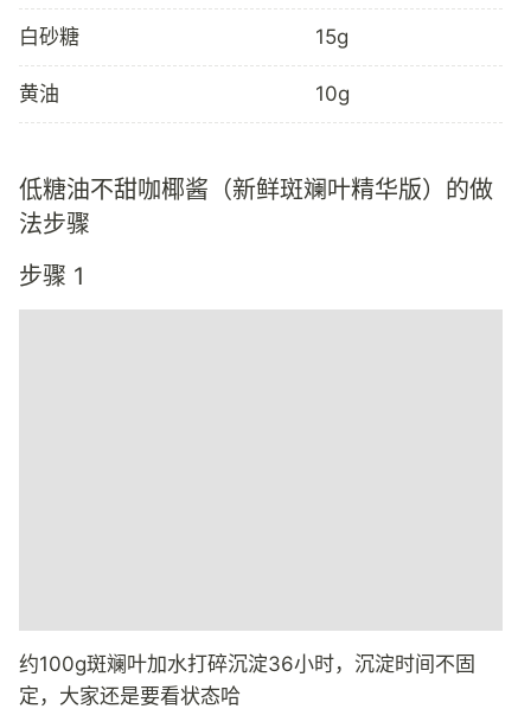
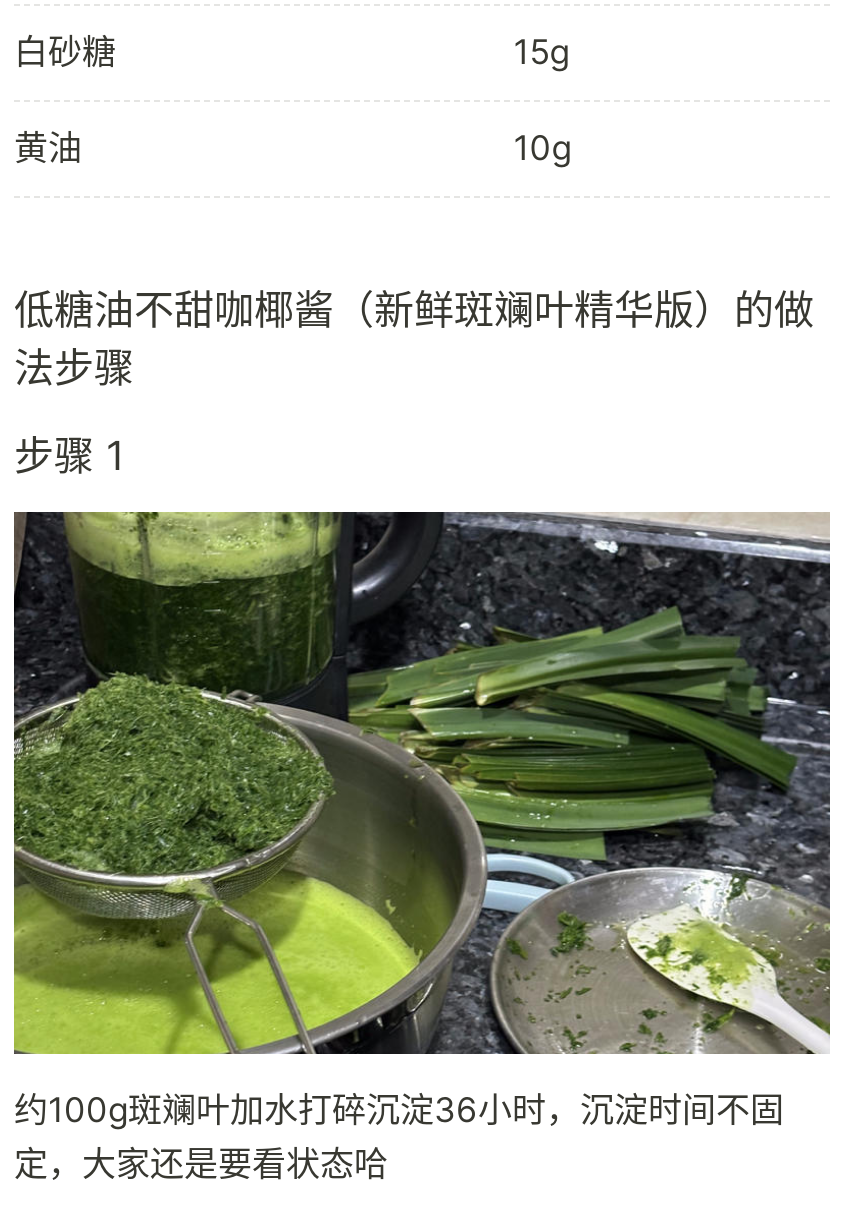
+ [image]
